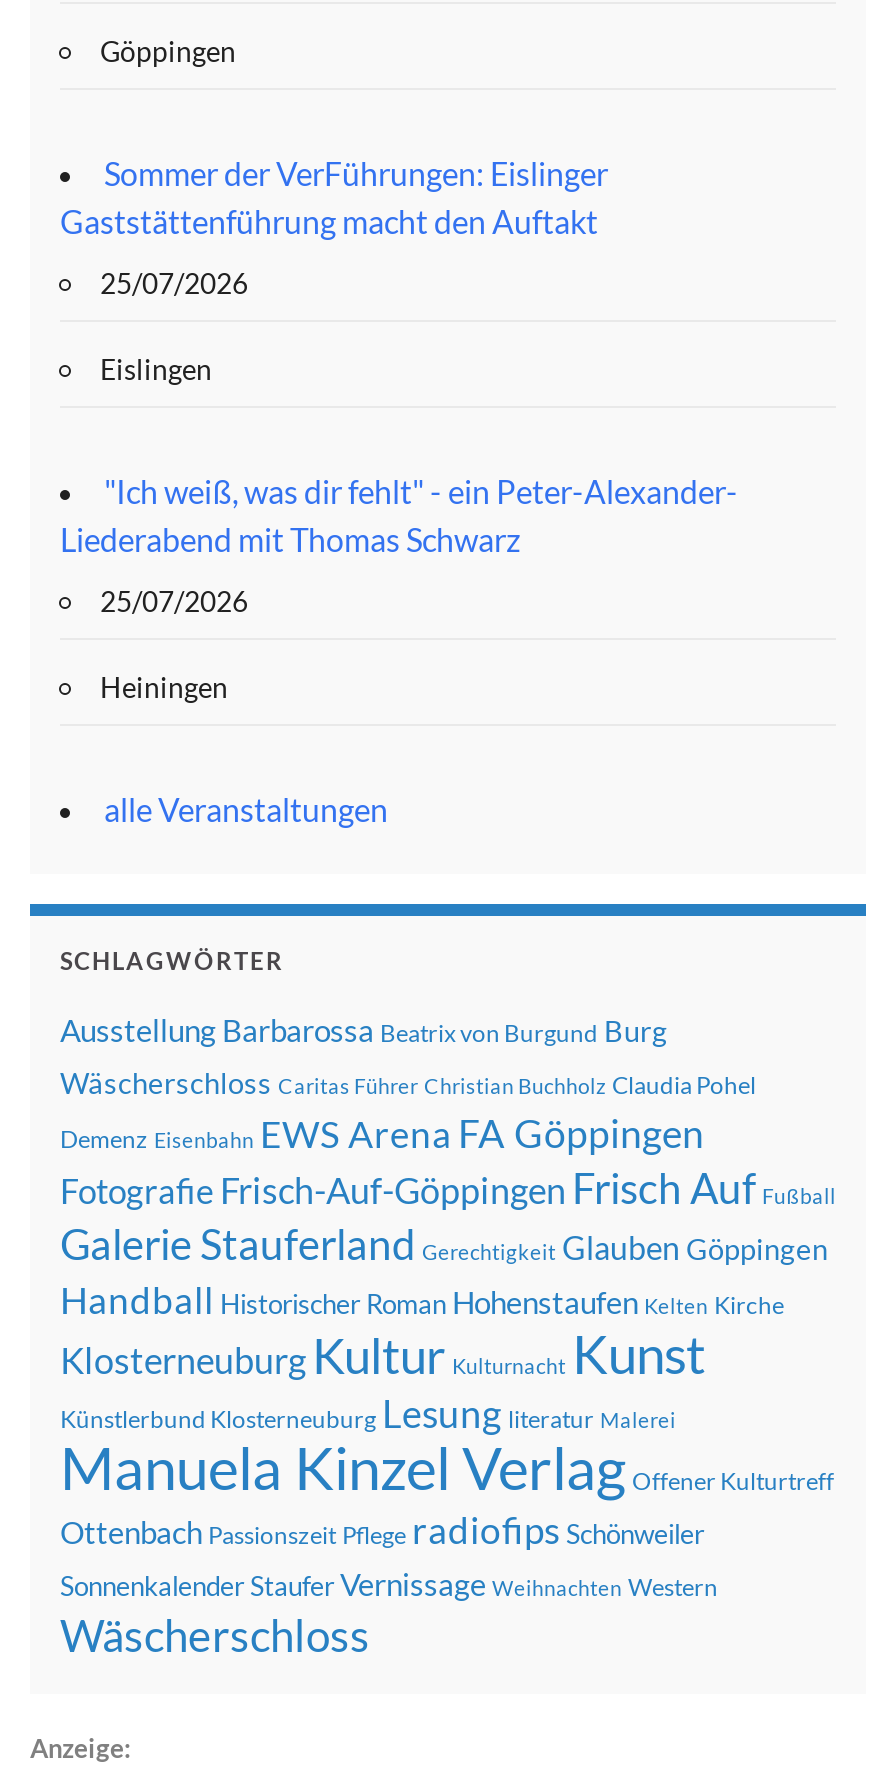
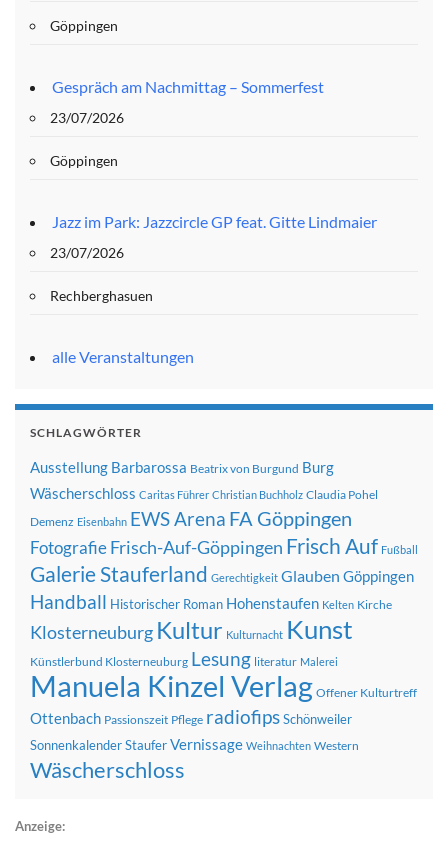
- Sommer der VerFührungen: Eislinger
- Gaststättenführung macht den Auftakt
+ Gespräch am Nachmittag – Sommerfest

- 25/07/2026
+ 23/07/2026

- Eislingen
+ Göppingen

- "Ich weiß, was dir fehlt" - ein Peter-Alexander-
- Liederabend mit Thomas Schwarz
+ Jazz im Park: Jazzcircle GP feat. Gitte Lindmaier

- 25/07/2026
+ 23/07/2026

- Heiningen
+ Rechberghasuen
